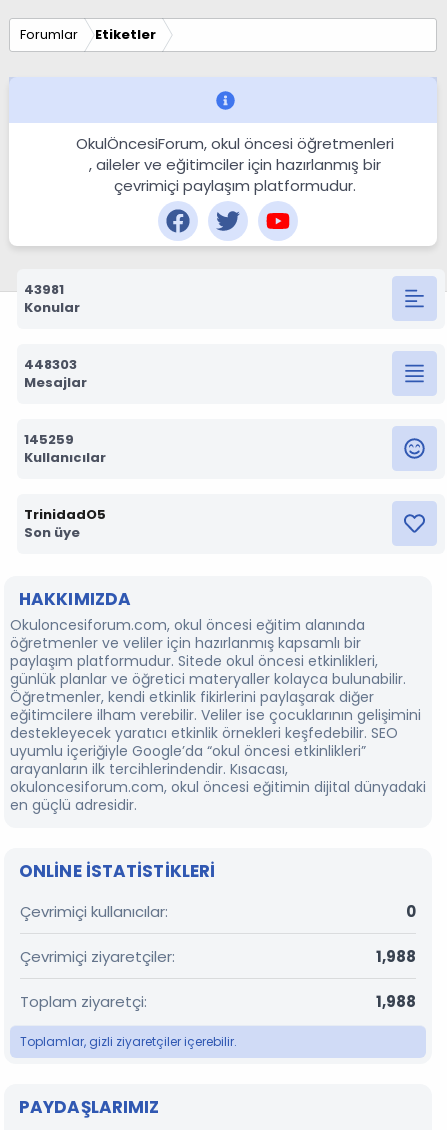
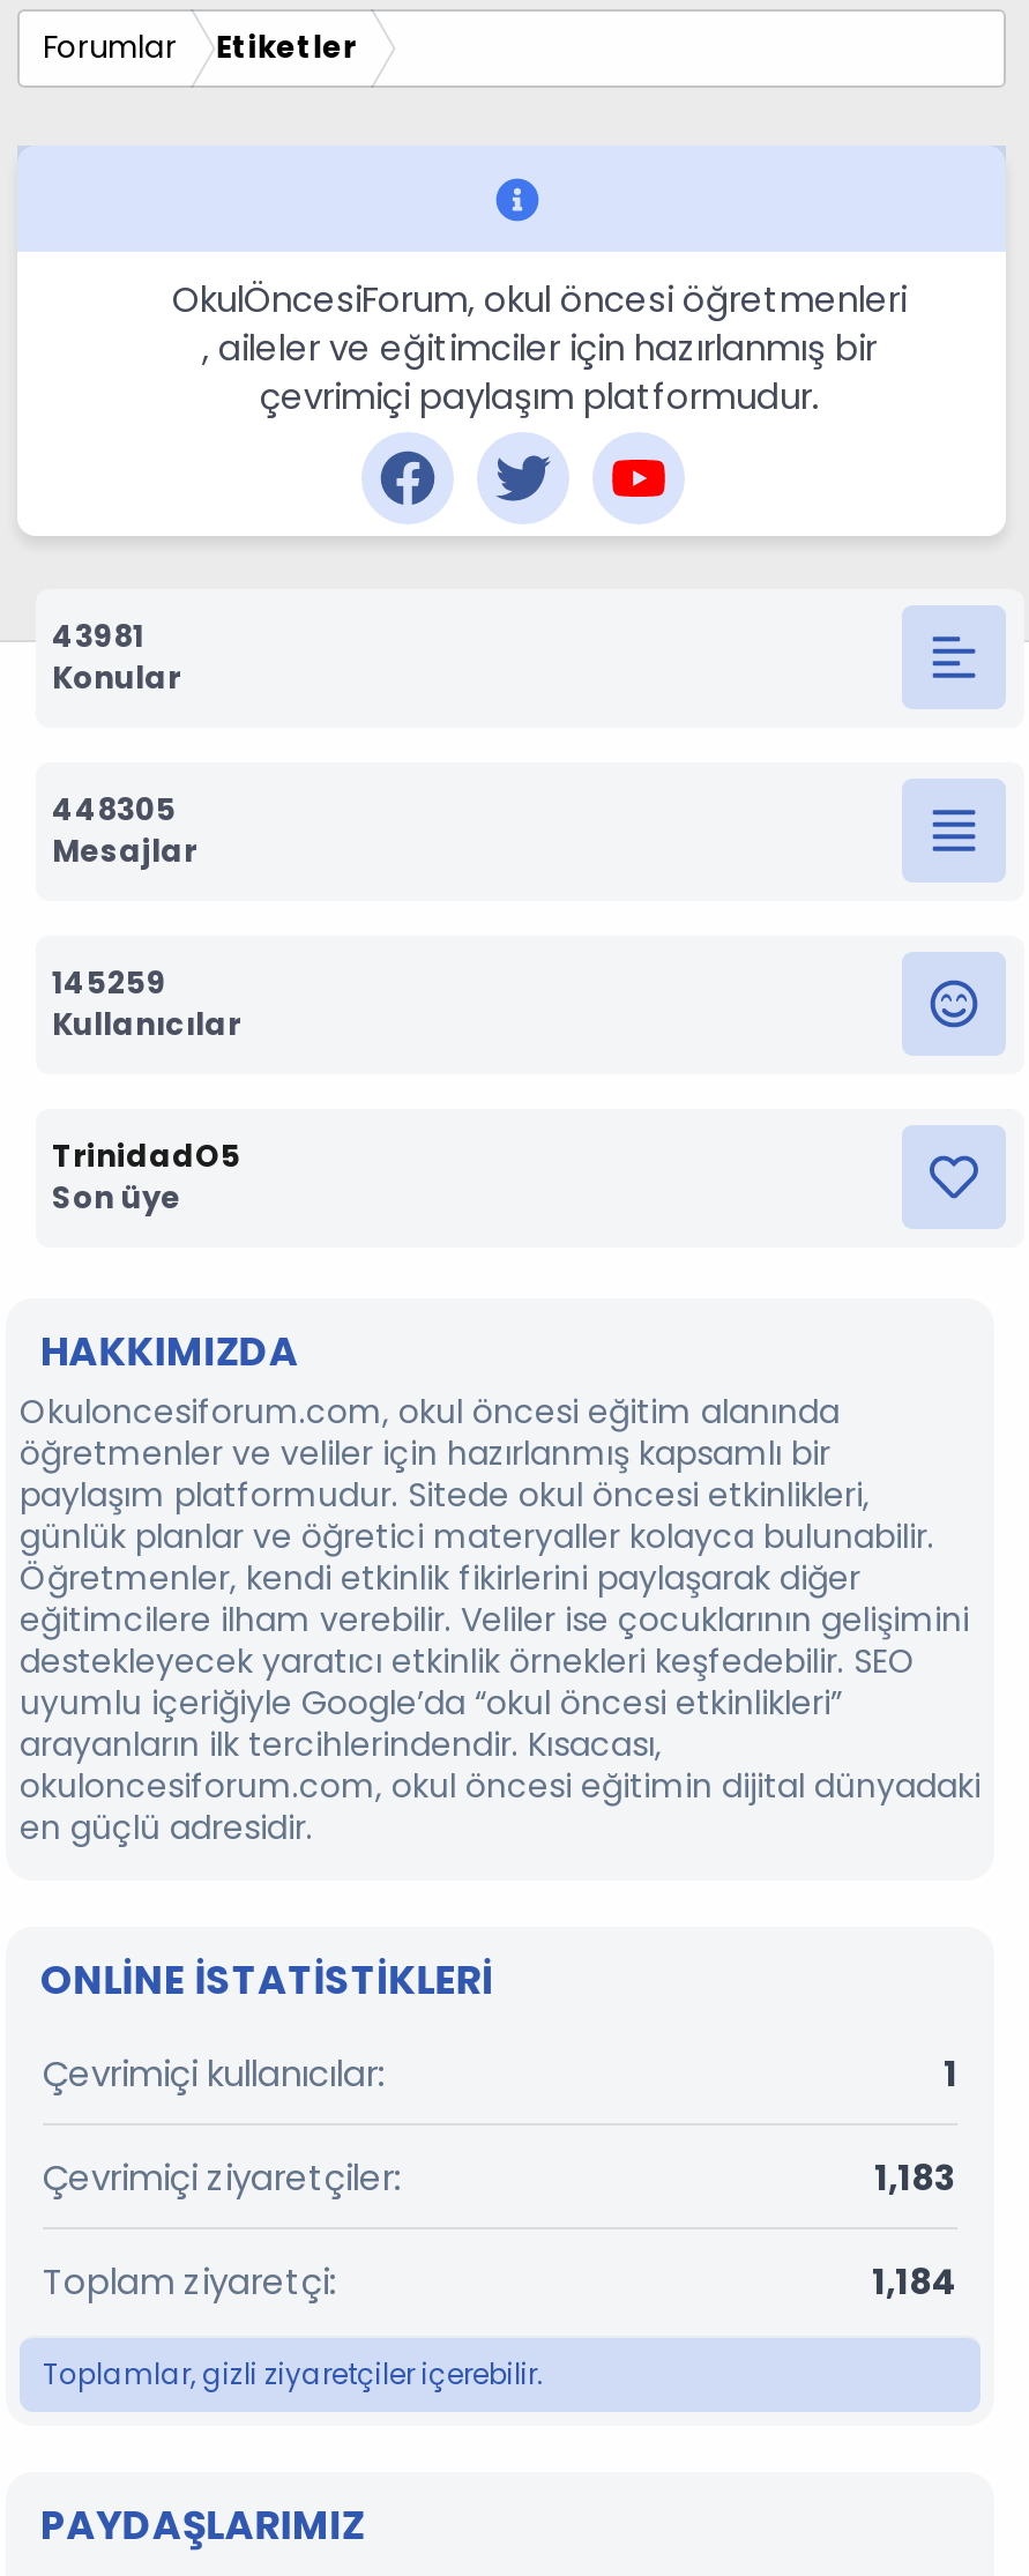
- 448303
+ 448305

- 0
+ 1

- 1,988
+ 1,183

- 1,988
+ 1,184
